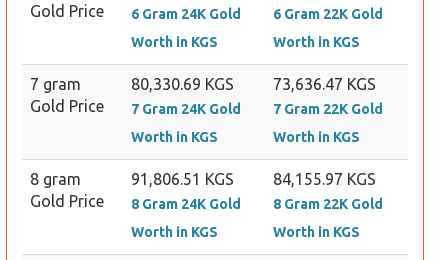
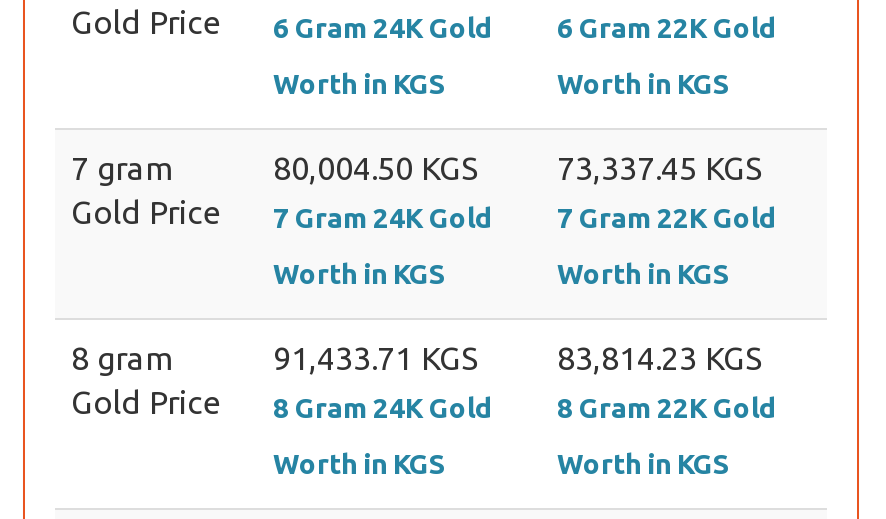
- 80,330.69 KGS
+ 80,004.50 KGS

- 73,636.47 KGS
+ 73,337.45 KGS

- 91,806.51 KGS
+ 91,433.71 KGS

- 84,155.97 KGS
+ 83,814.23 KGS
